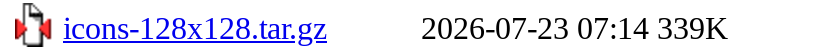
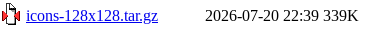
- 2026-07-23 07:14 339K
+ 2026-07-20 22:39 339K
